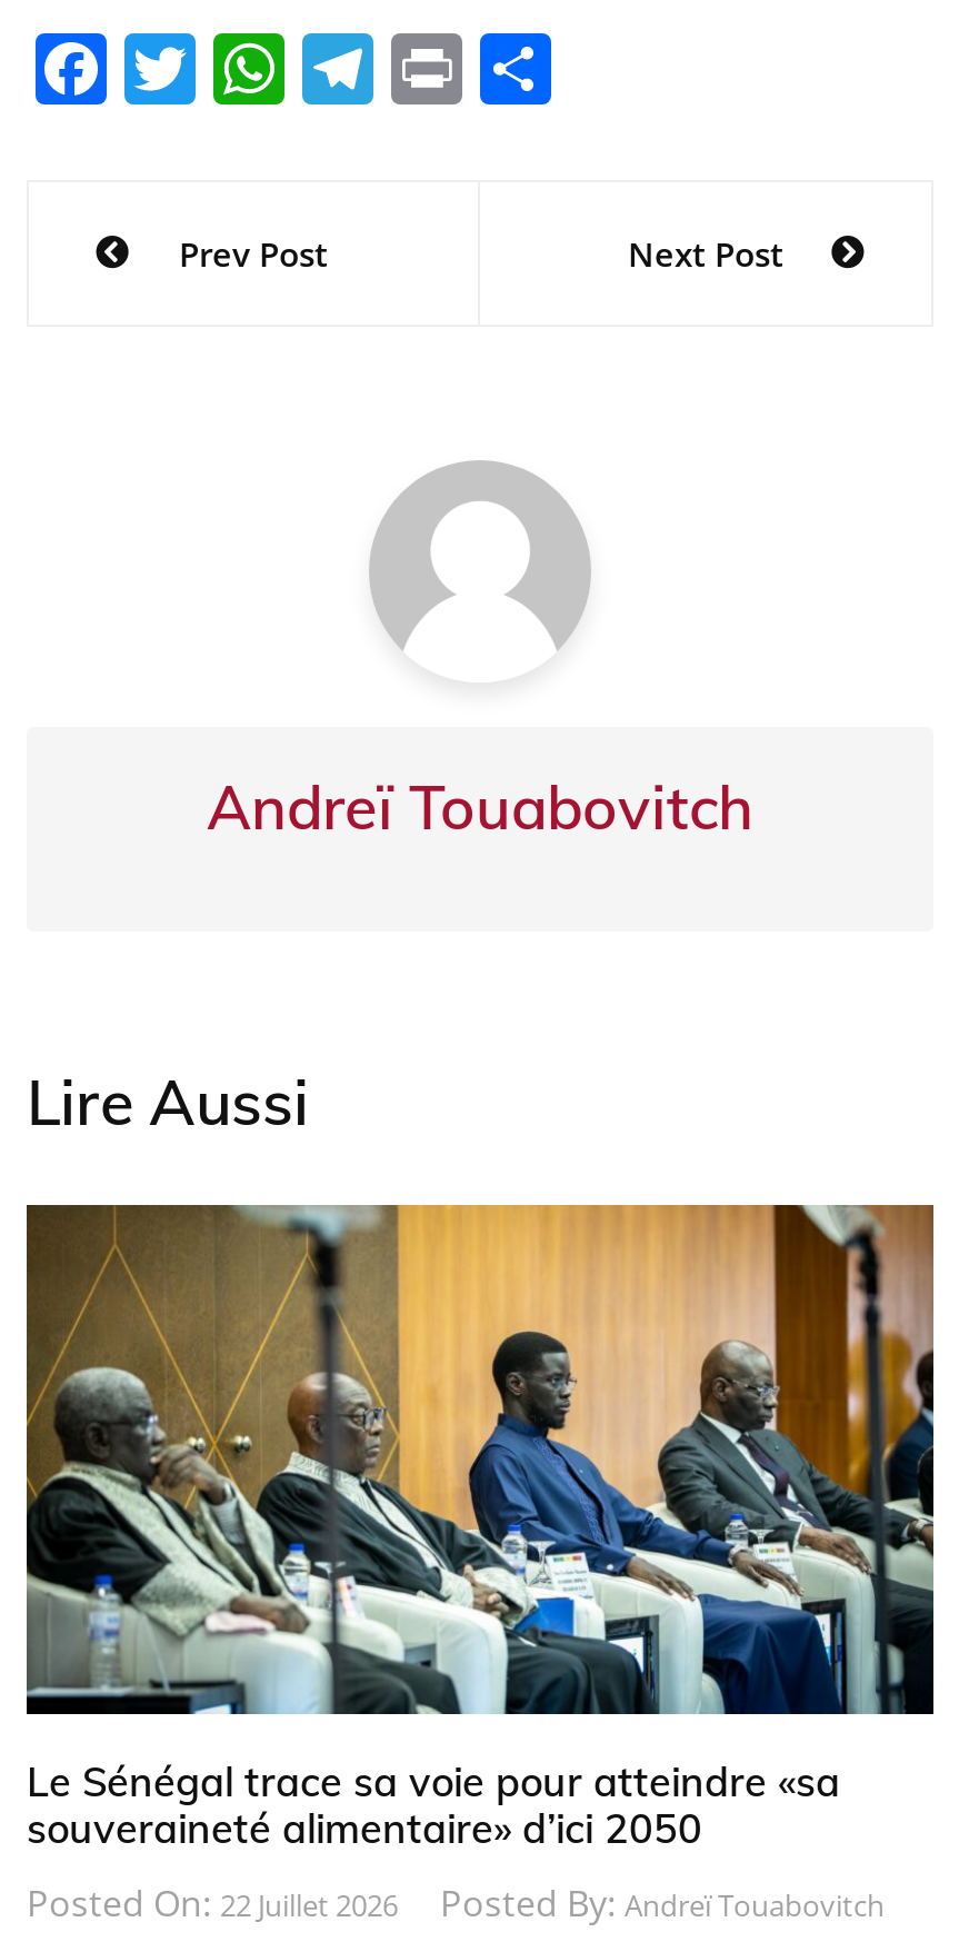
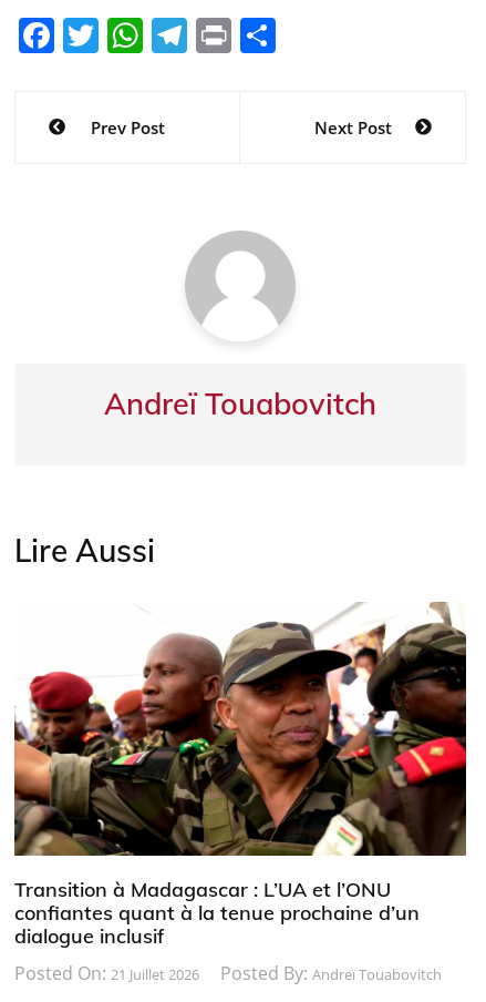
- [image]
- Le Sénégal trace sa voie pour atteindre «sa
- souveraineté alimentaire» d’ici 2050
+ [image]
+ Transition à Madagascar : L’UA et l’ONU
+ confiantes quant à la tenue prochaine d’un
+ dialogue inclusif

- Posted On: 22 Juillet 2026
+ Posted On: 21 Juillet 2026
